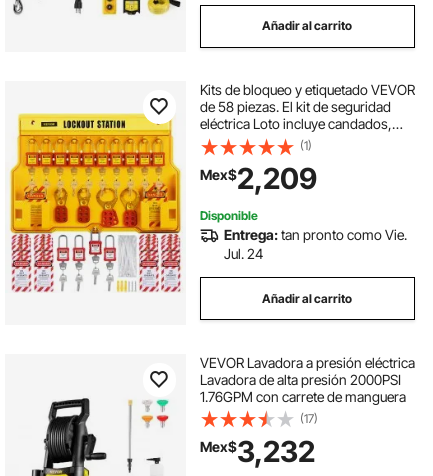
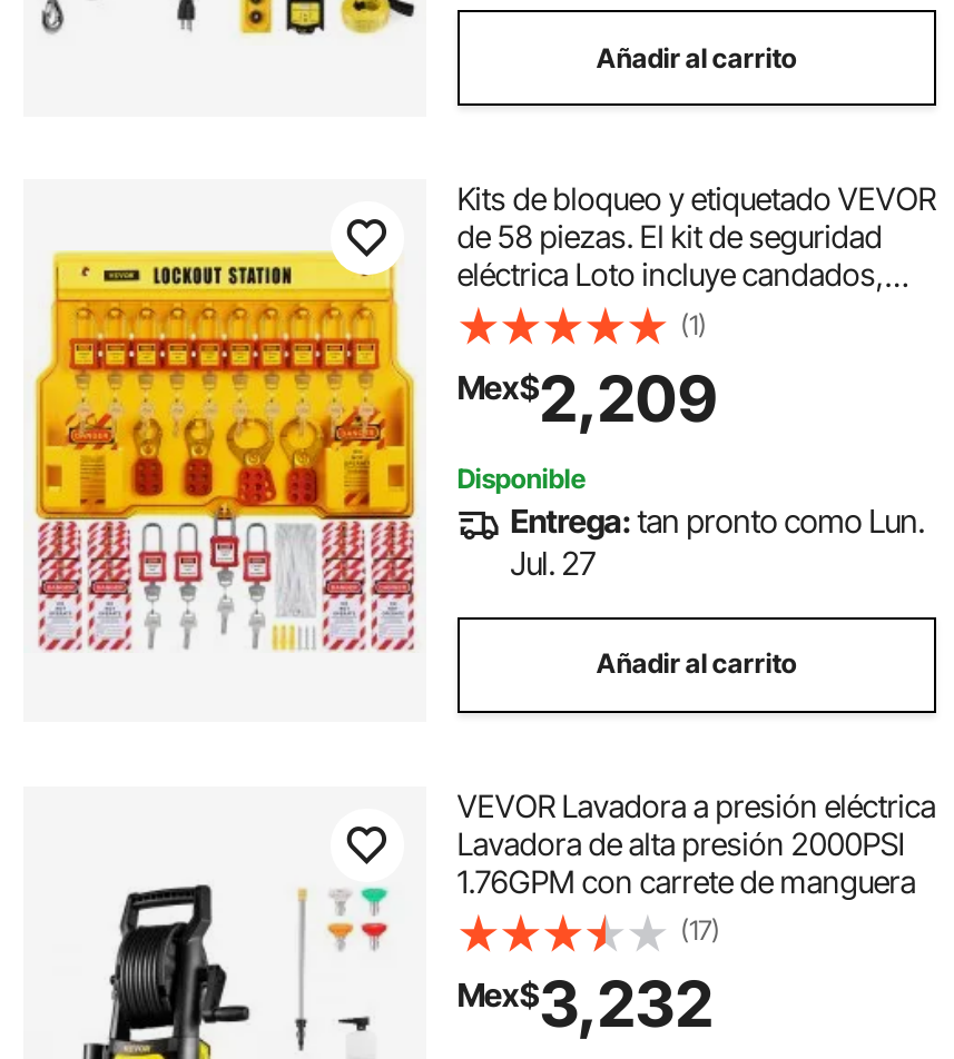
- Entrega: tan pronto como Vie.
+ Entrega: tan pronto como Lun.

- Jul. 24
+ Jul. 27
